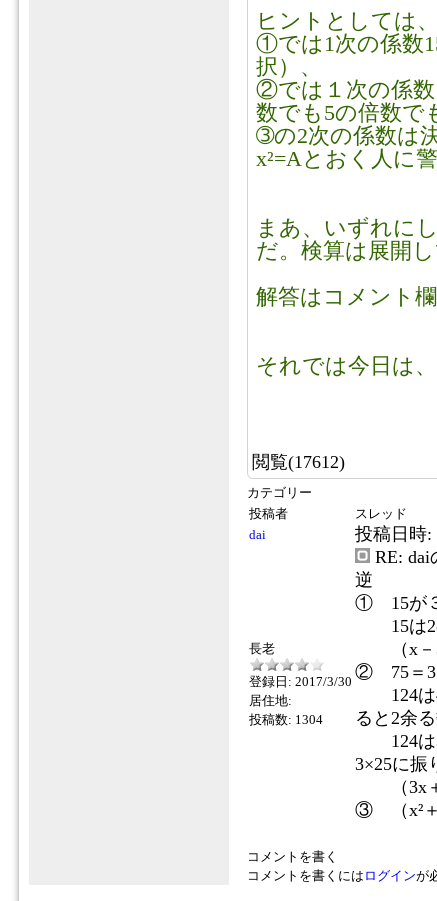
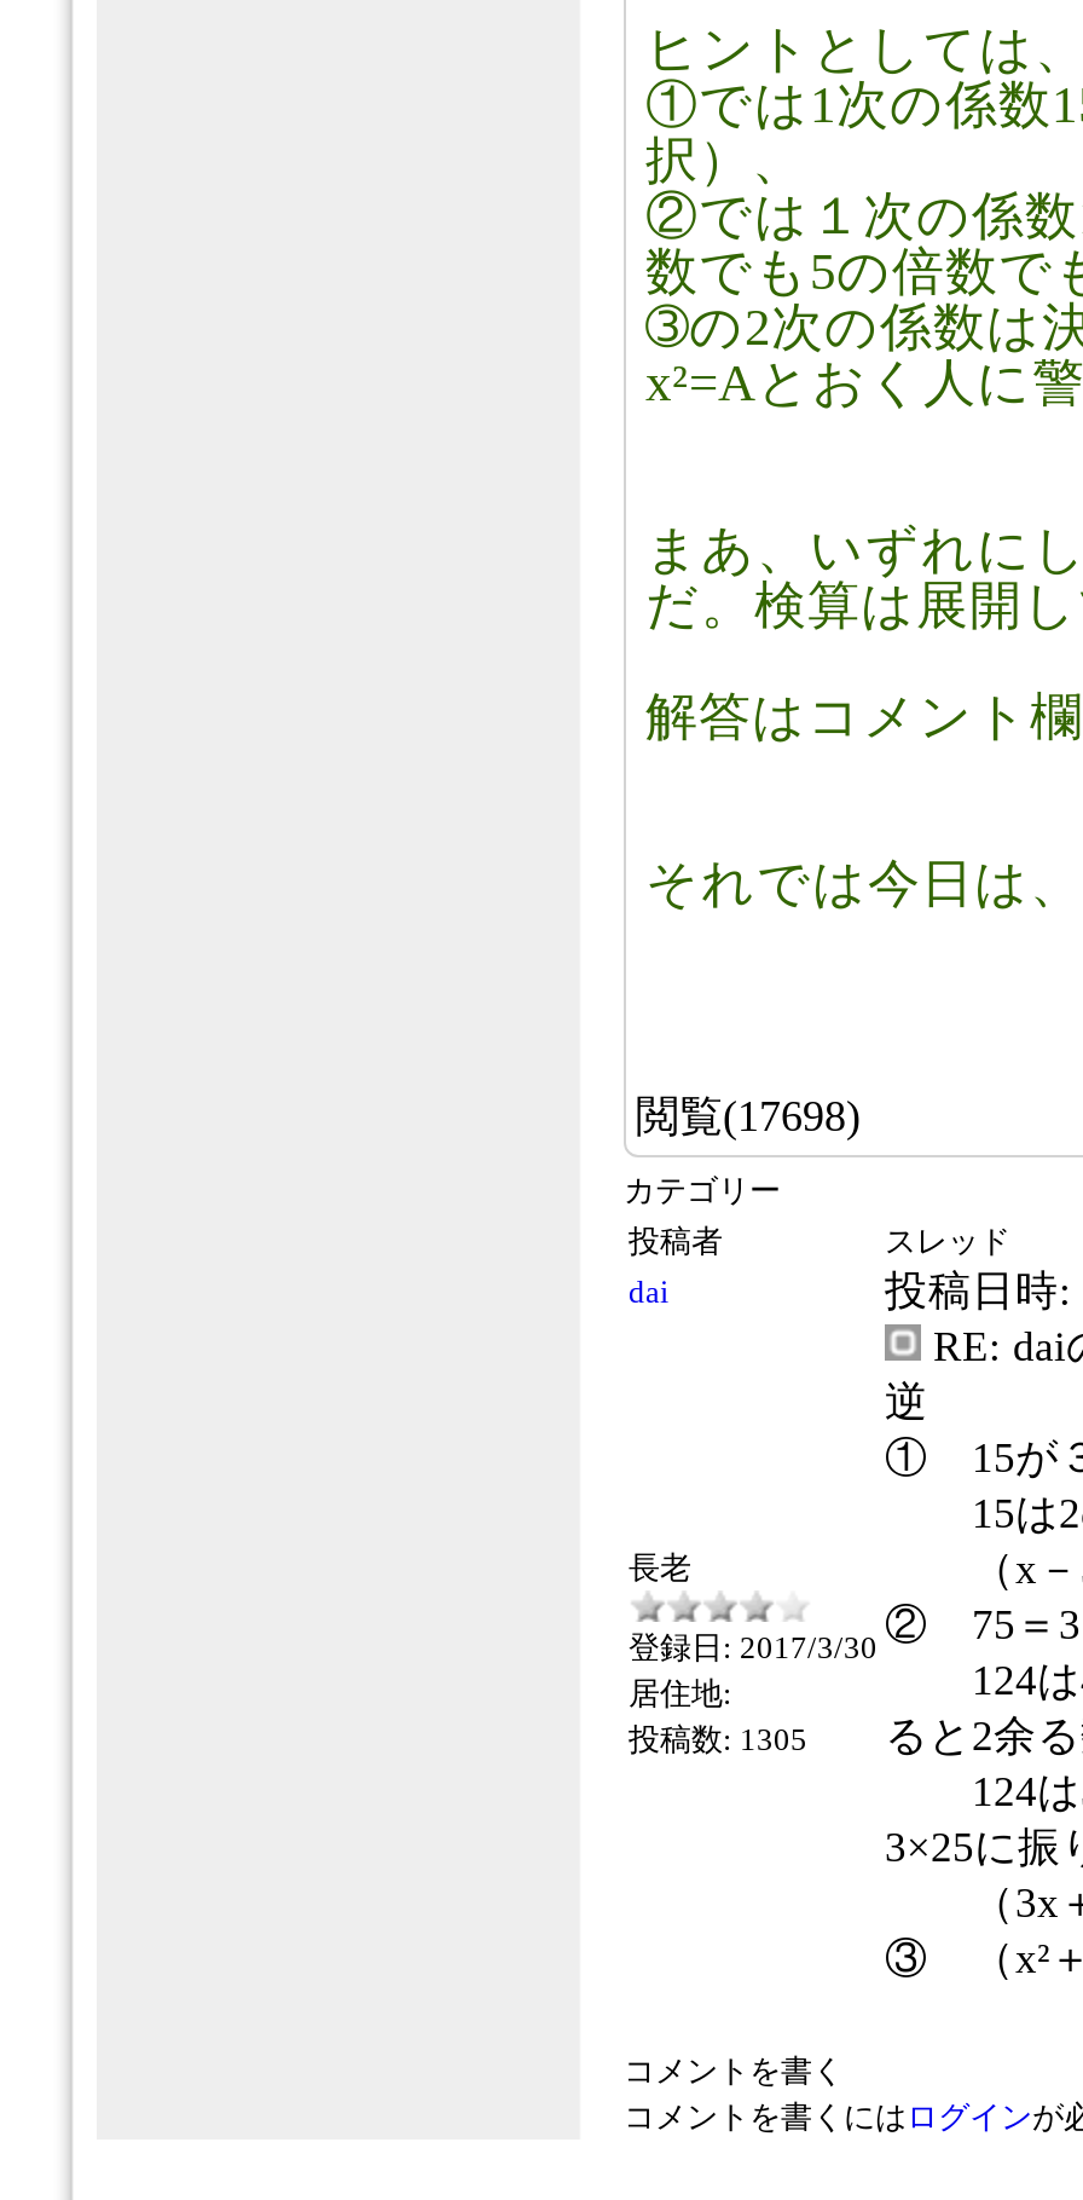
- 閲覧(17612)
+ 閲覧(17698)

- 投稿数: 1304
+ 投稿数: 1305
